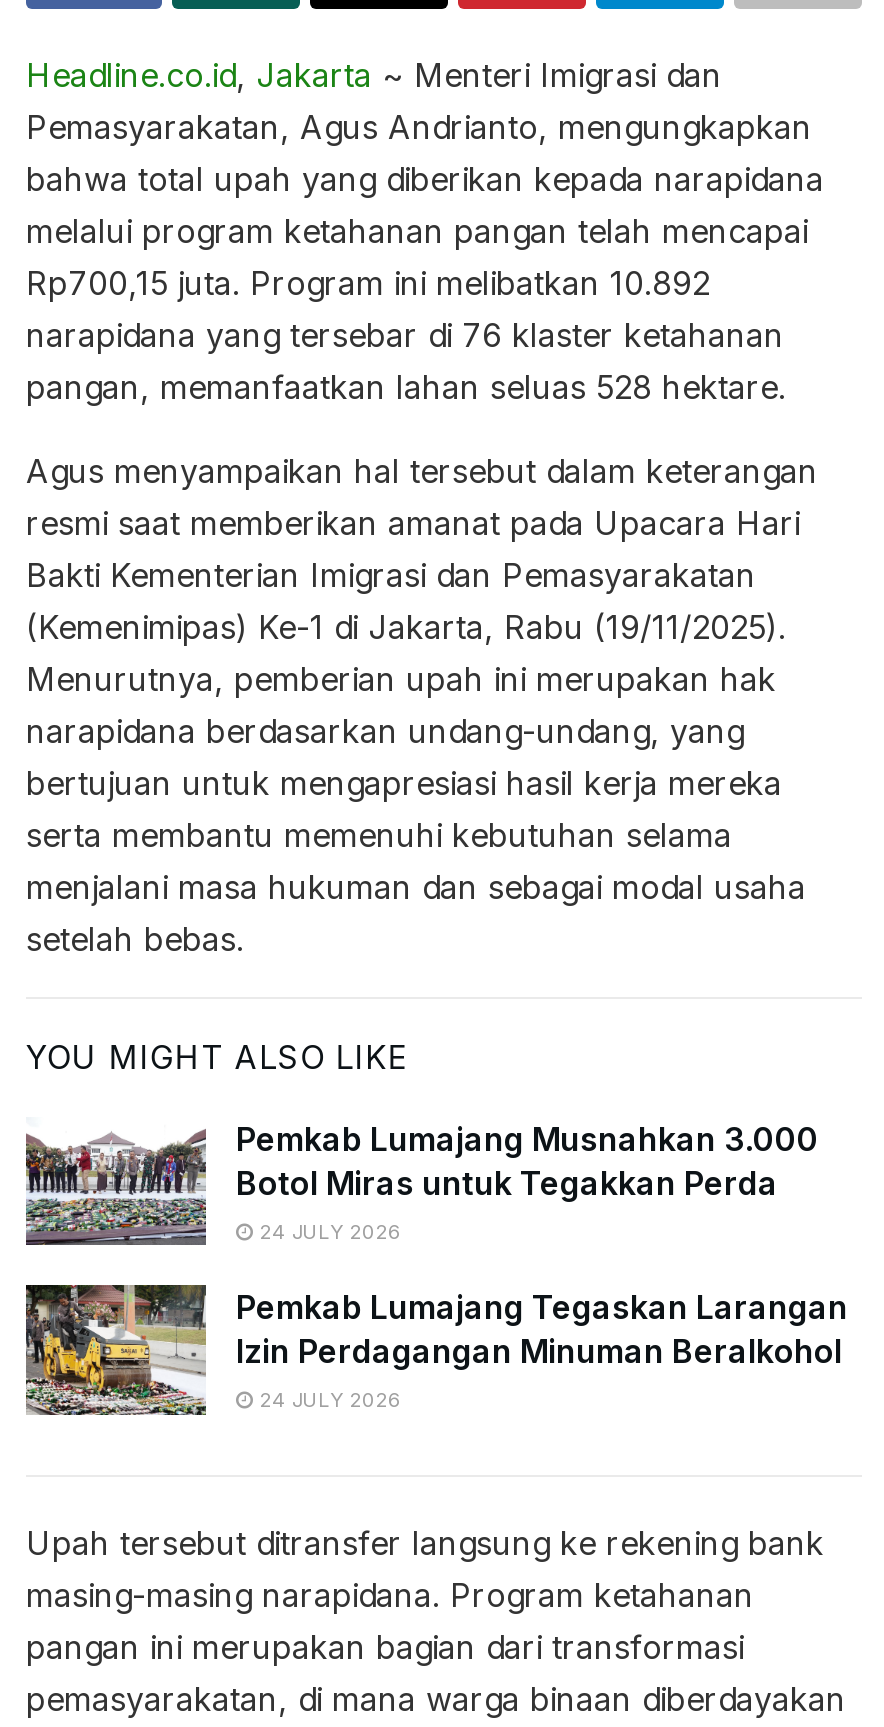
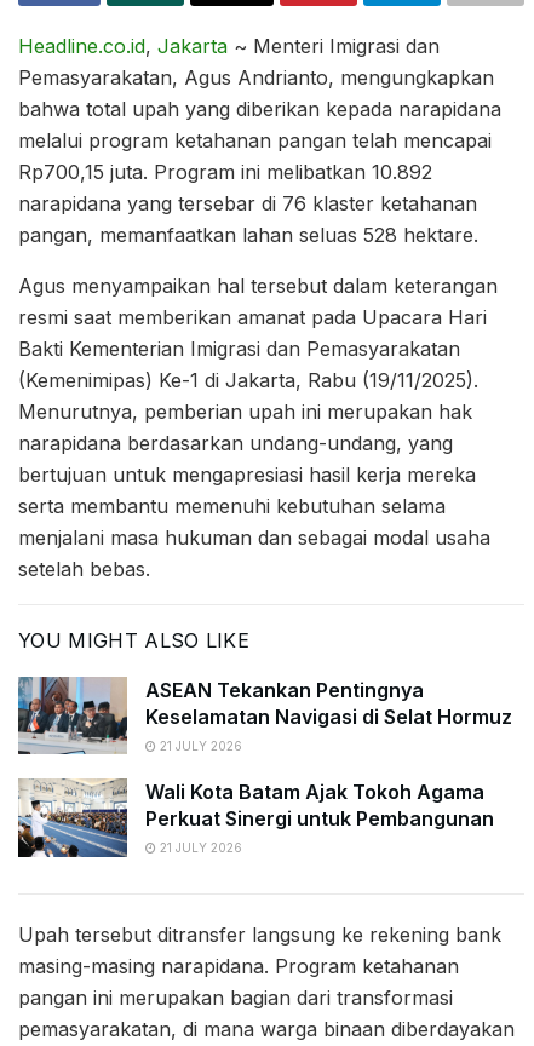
- [image]
- Pemkab Lumajang Musnahkan 3.000
- Botol Miras untuk Tegakkan Perda
- 24 JULY 2026
+ [image]
+ ASEAN Tekankan Pentingnya
+ Keselamatan Navigasi di Selat Hormuz
+ 21 JULY 2026

- [image]
- Pemkab Lumajang Tegaskan Larangan
- Izin Perdagangan Minuman Beralkohol
- 24 JULY 2026
+ [image]
+ Wali Kota Batam Ajak Tokoh Agama
+ Perkuat Sinergi untuk Pembangunan
+ 21 JULY 2026
